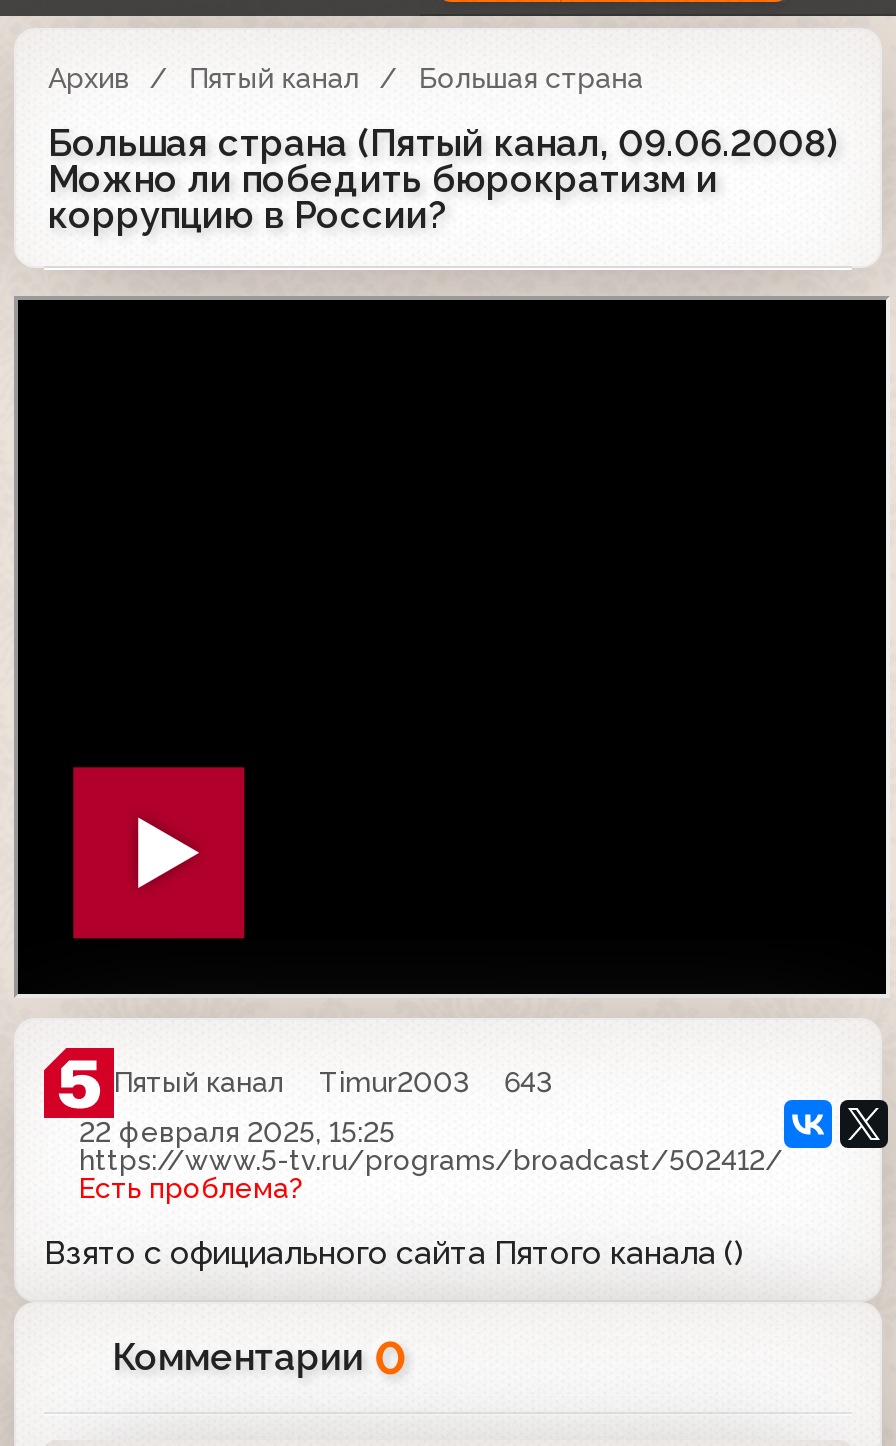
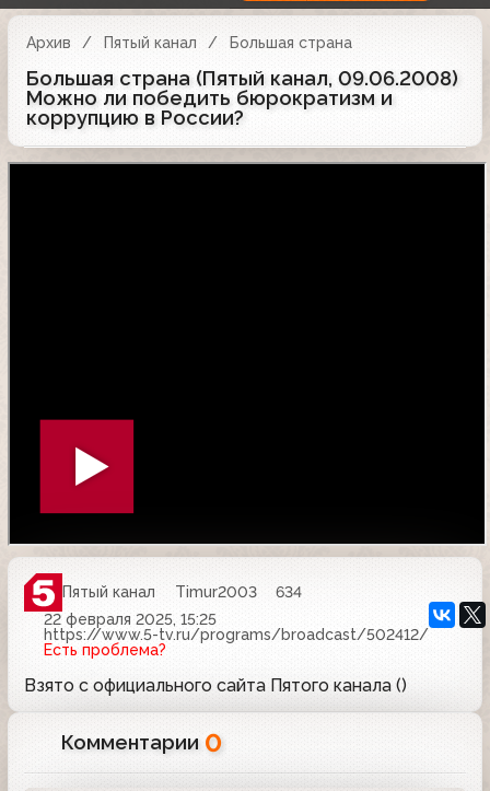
- Пятый канал Timur2003 643
+ Пятый канал Timur2003 634
